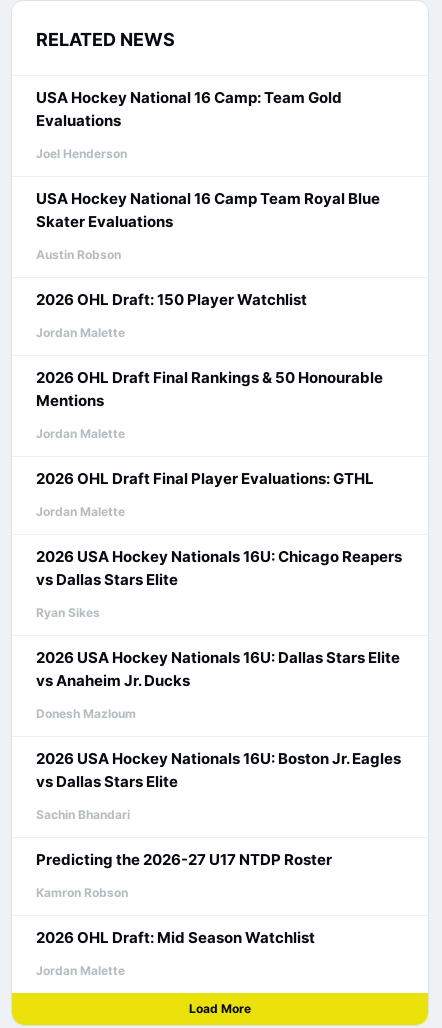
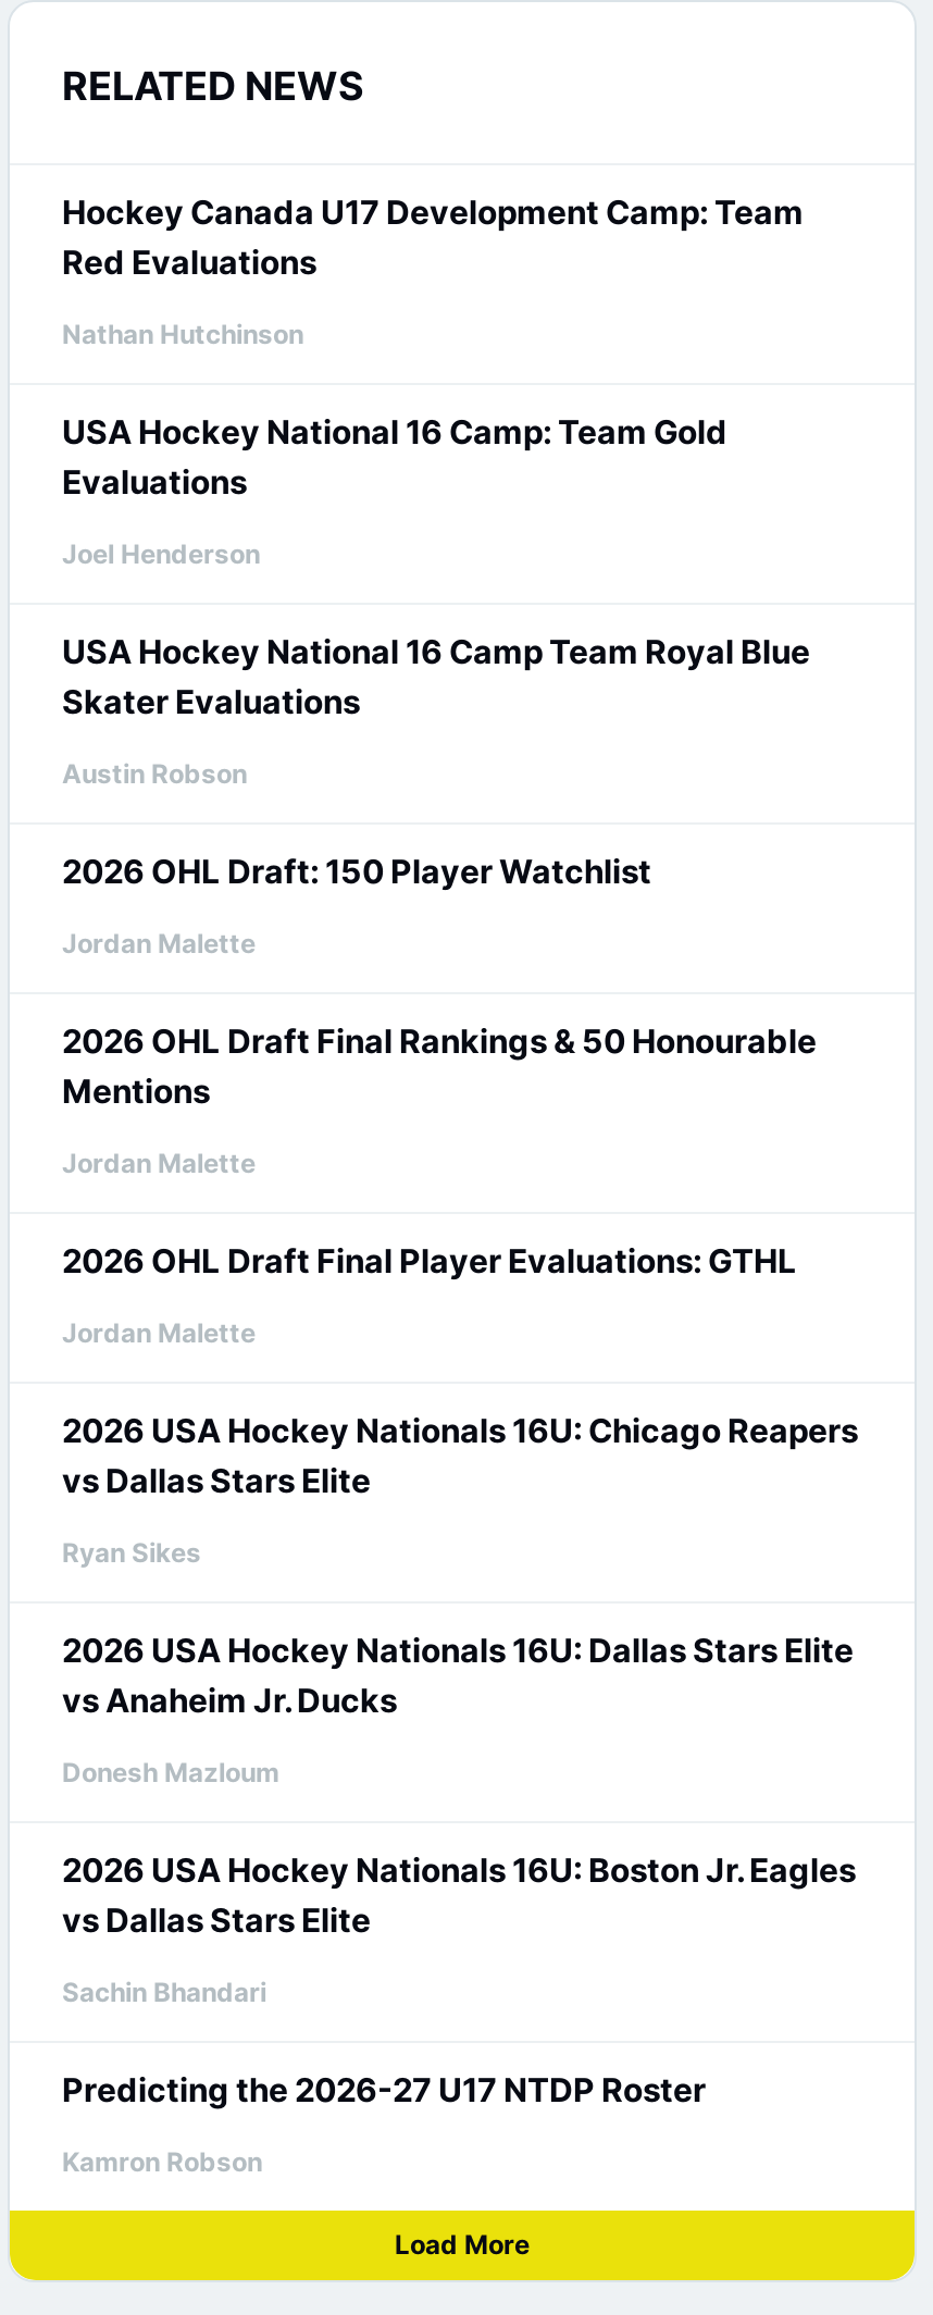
+ Hockey Canada U17 Development Camp: Team
+ Red Evaluations
+ Nathan Hutchinson

moved down: USA Hockey National 16 Camp: Team Gold | Evaluations | Joel Henderson | ... | Predicting the 2026-27 U17 NTDP Roster | Kamron Robson

- 2026 OHL Draft: Mid Season Watchlist
- Jordan Malette
